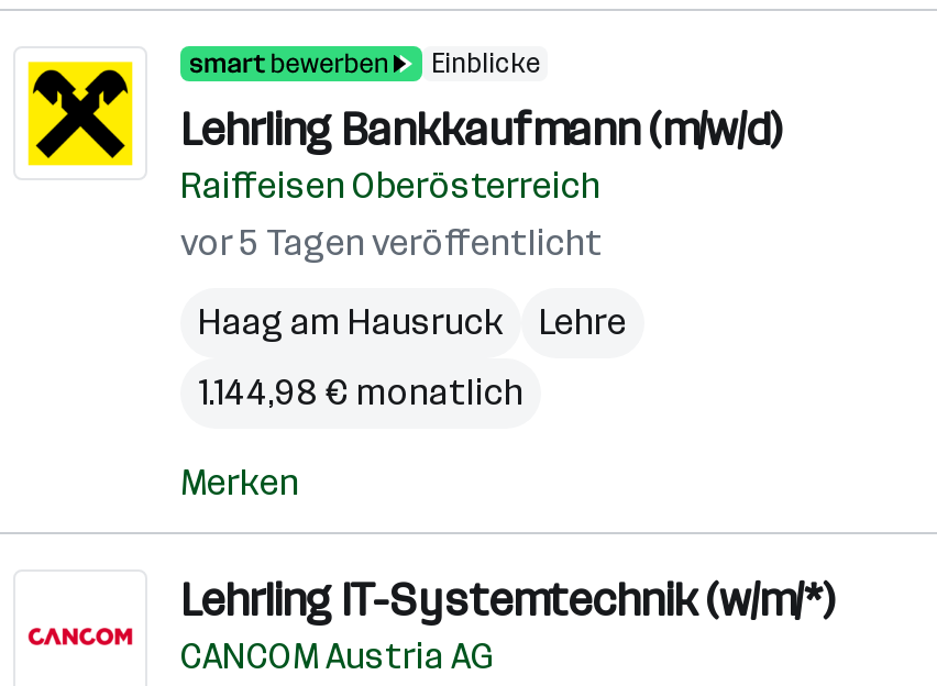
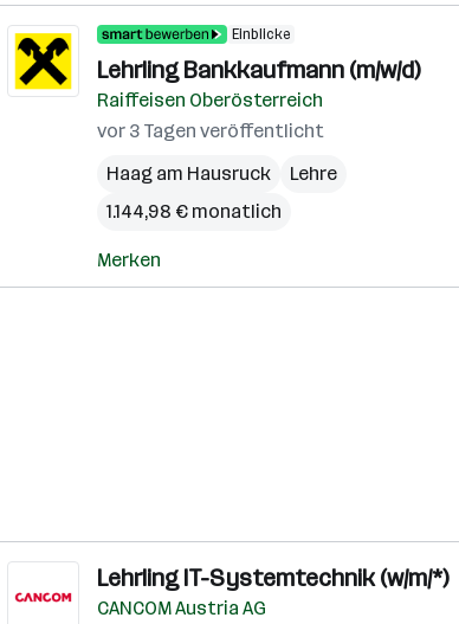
- vor 5 Tagen veröffentlicht
+ vor 3 Tagen veröffentlicht
